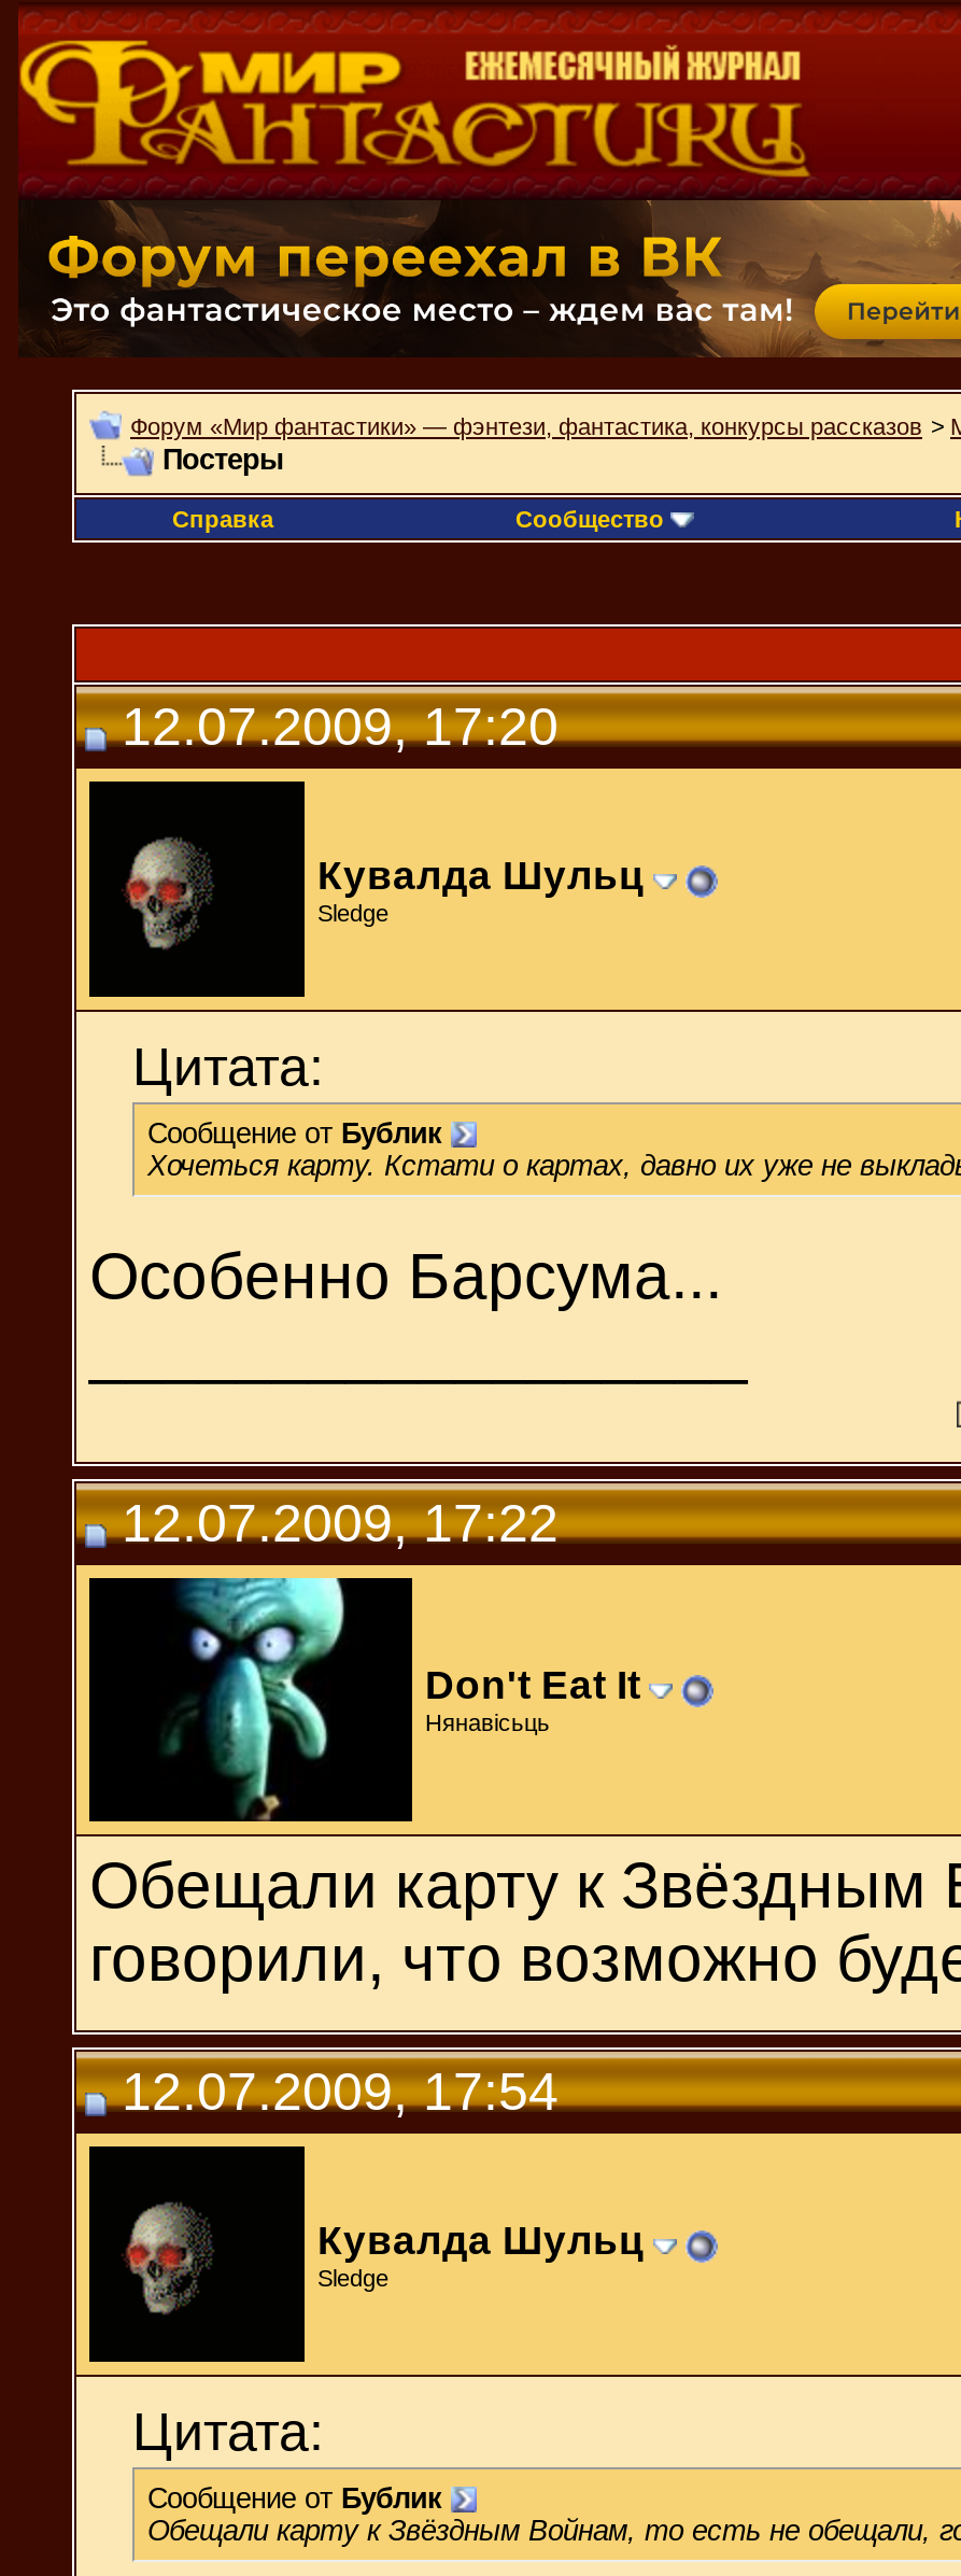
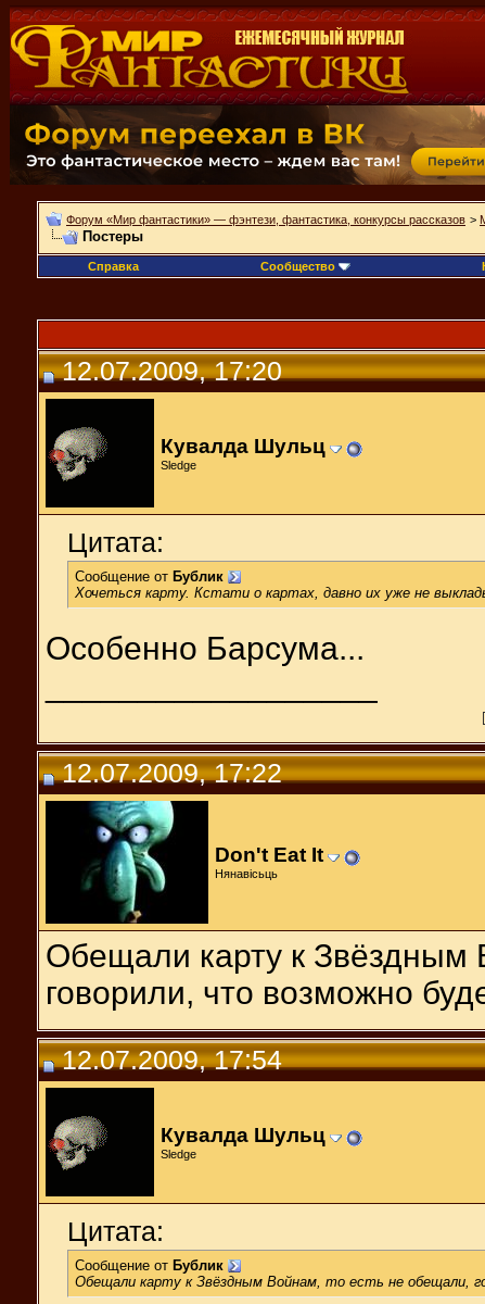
- [image]
+ [image]

- [image]
+ [image]
